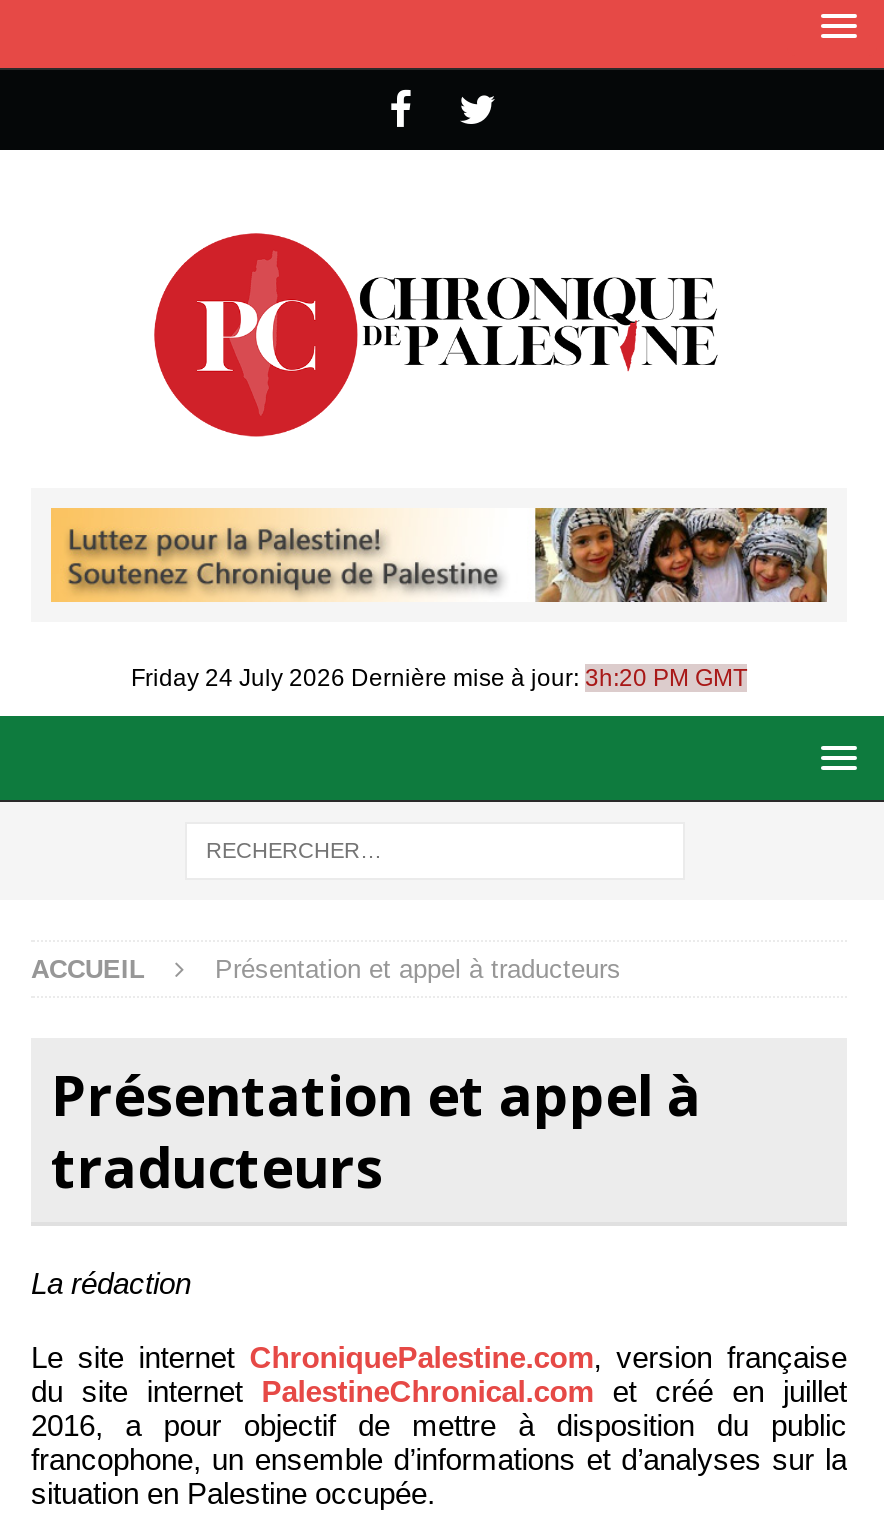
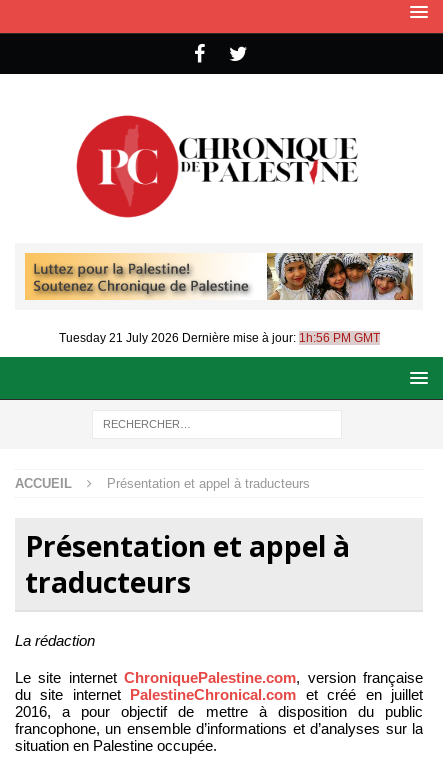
- Friday 24 July 2026 Dernière mise à jour: 3h:20 PM GMT
+ Tuesday 21 July 2026 Dernière mise à jour: 1h:56 PM GMT
